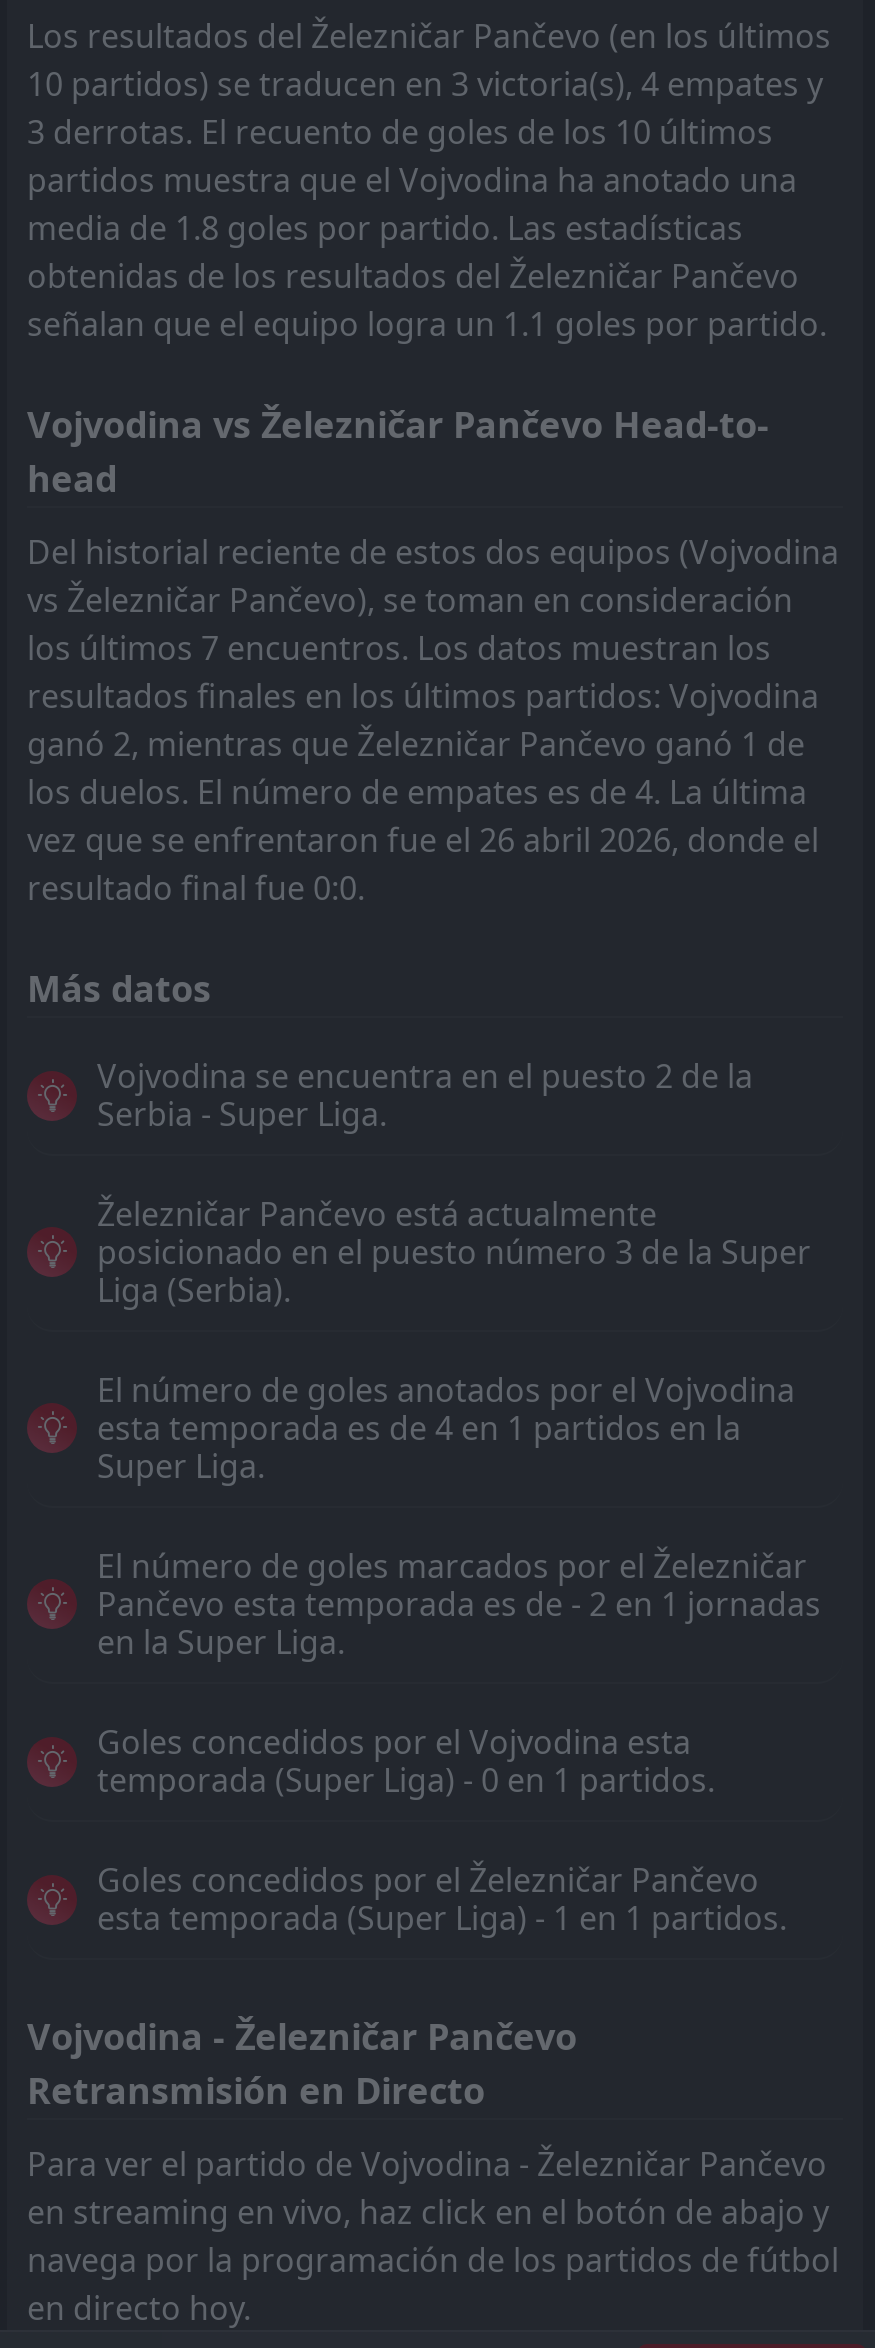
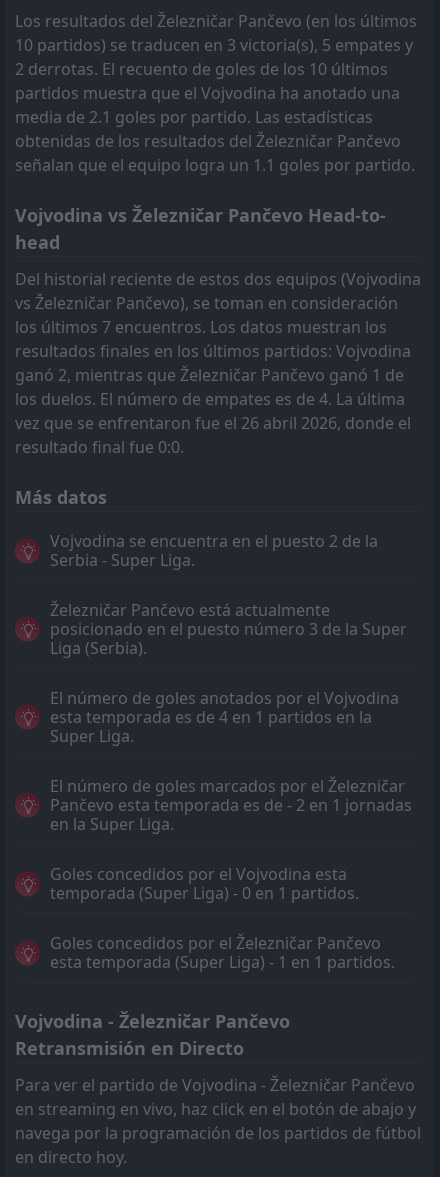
- 10 partidos) se traducen en 3 victoria(s), 4 empates y
+ 10 partidos) se traducen en 3 victoria(s), 5 empates y

- 3 derrotas. El recuento de goles de los 10 últimos
+ 2 derrotas. El recuento de goles de los 10 últimos

- media de 1.8 goles por partido. Las estadísticas
+ media de 2.1 goles por partido. Las estadísticas
